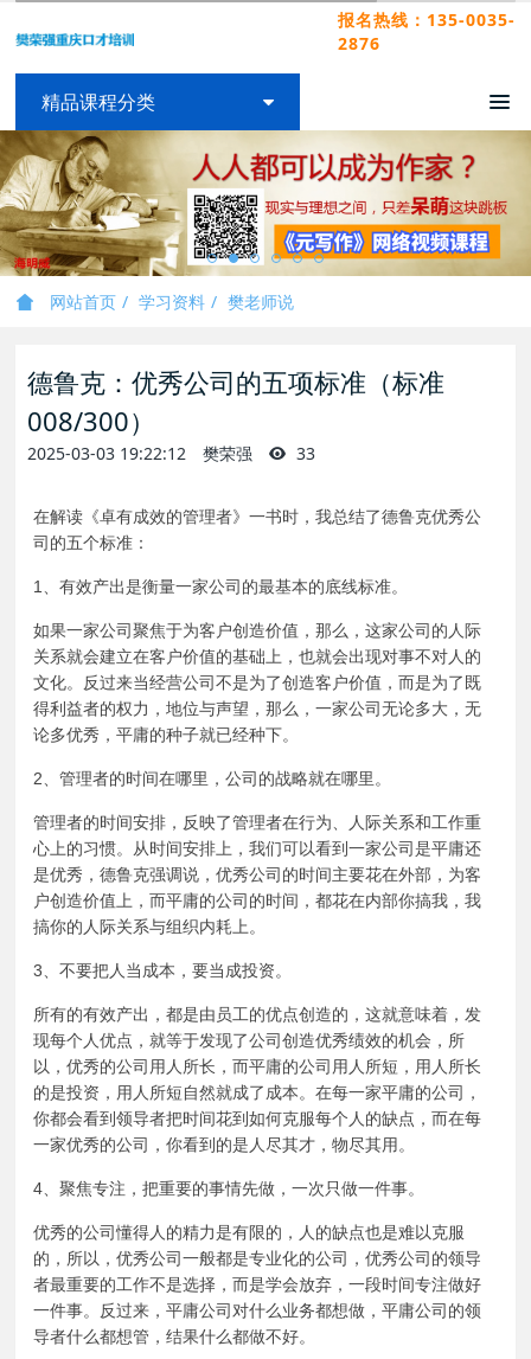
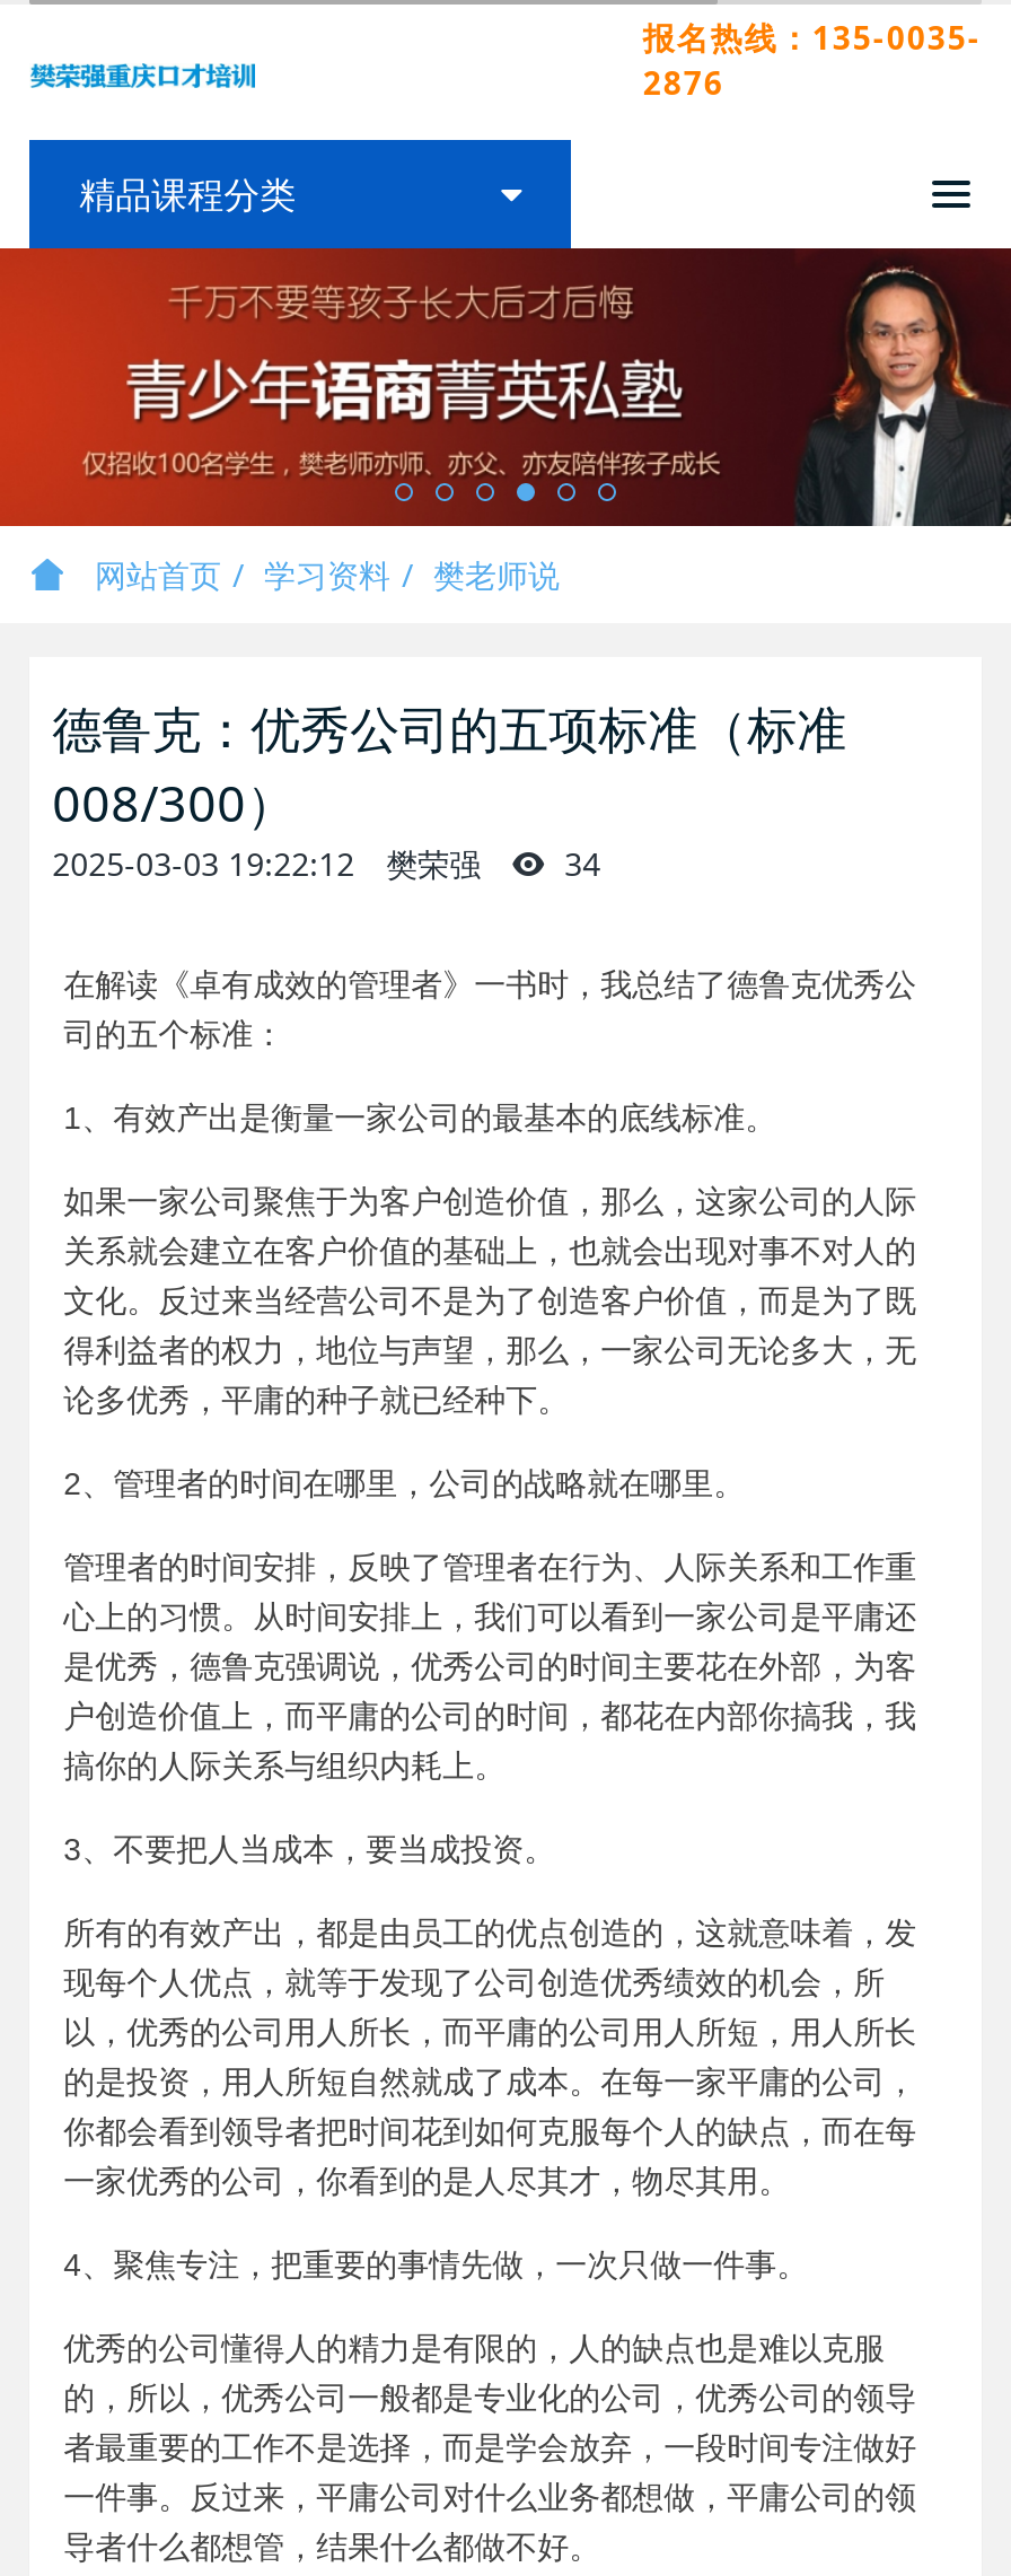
- [image]
+ [image]

- 2025-03-03 19:22:12 樊荣强 33
+ 2025-03-03 19:22:12 樊荣强 34
